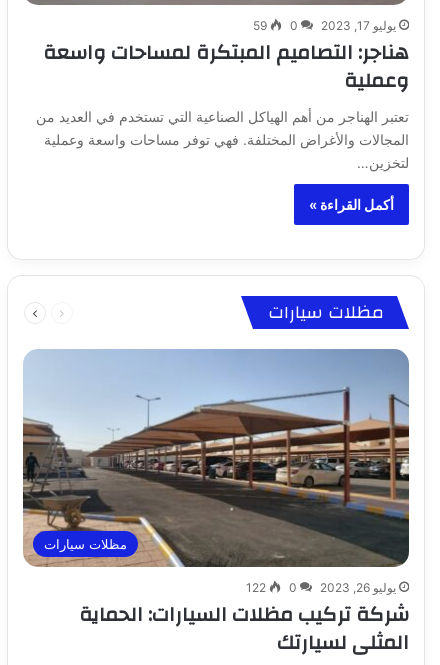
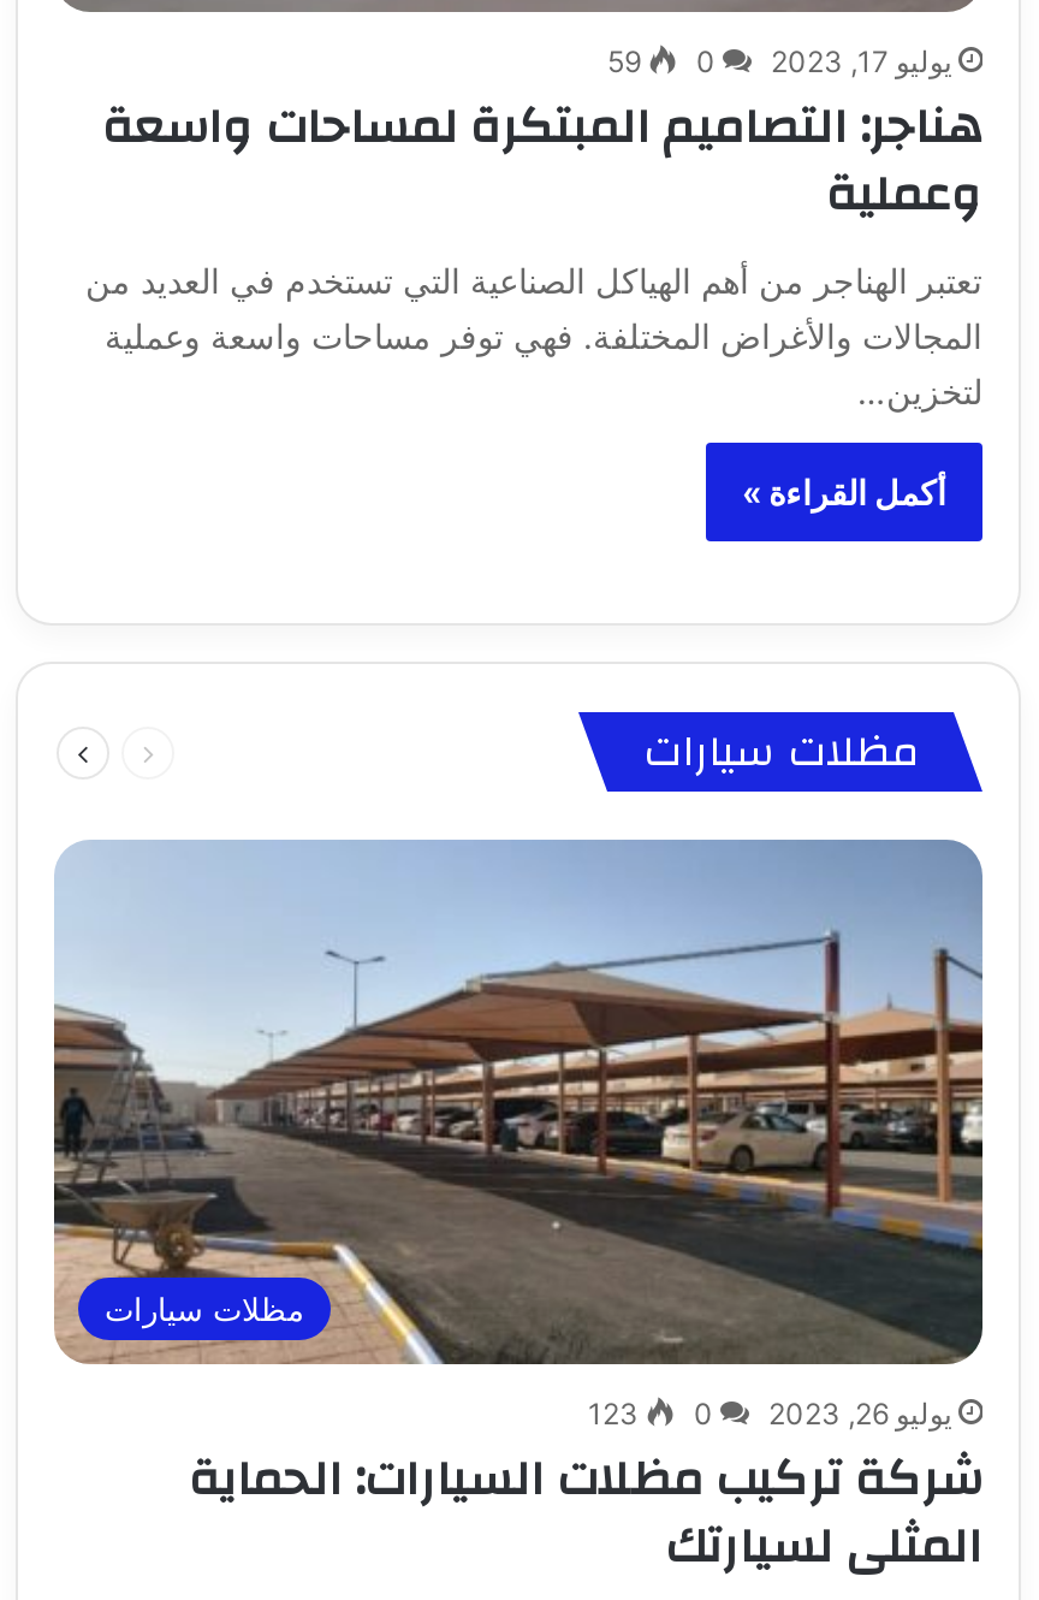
- 122 0
+ 123 0
